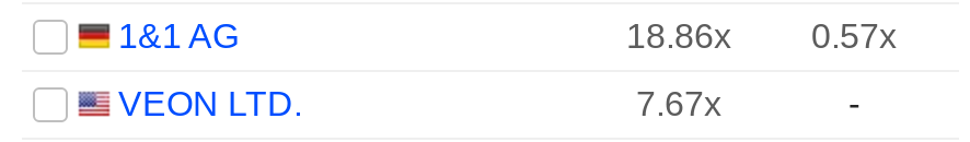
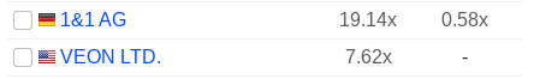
- 18.86x
- 0.57x
+ 19.14x
+ 0.58x

- 7.67x
+ 7.62x
